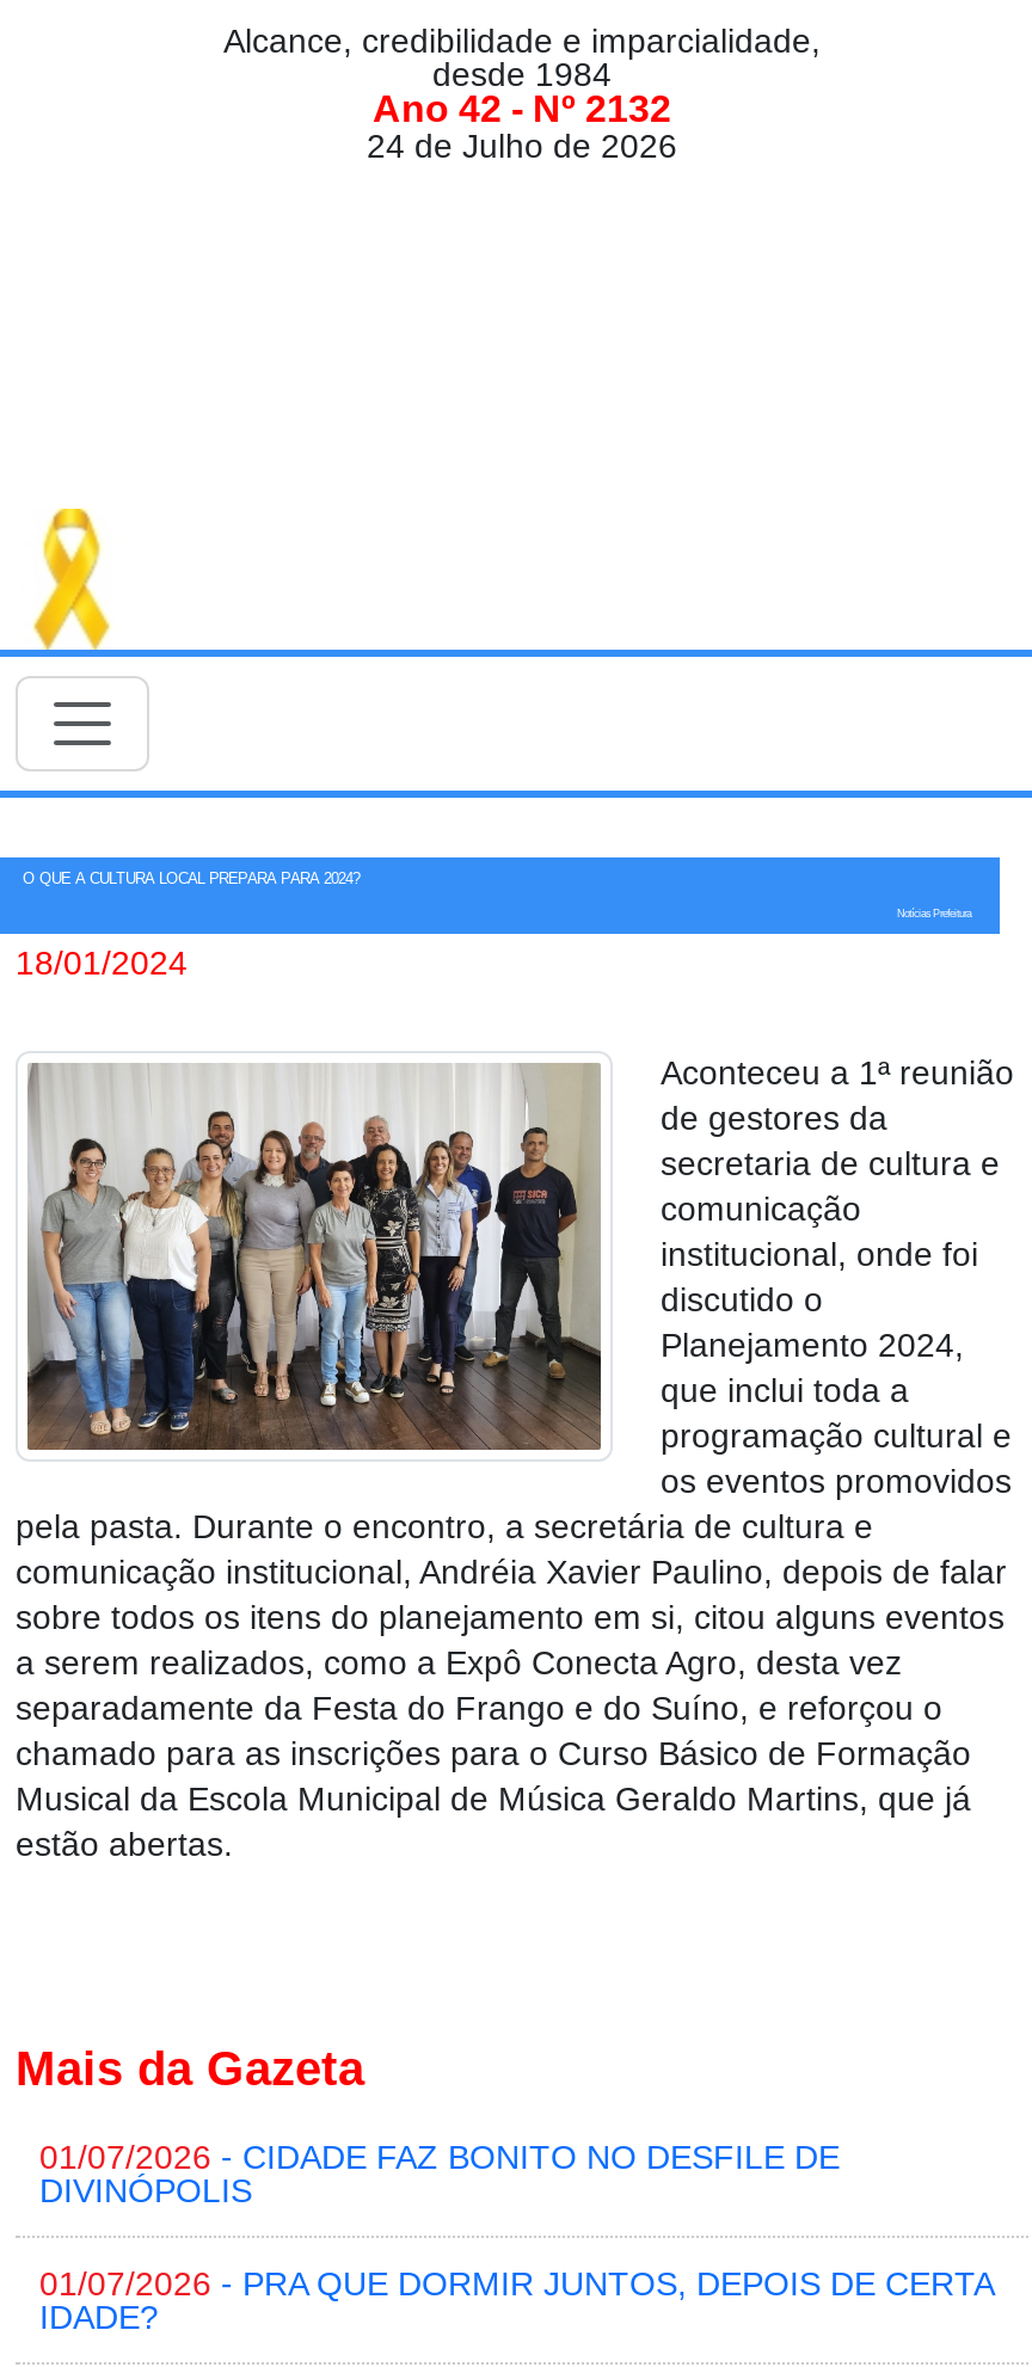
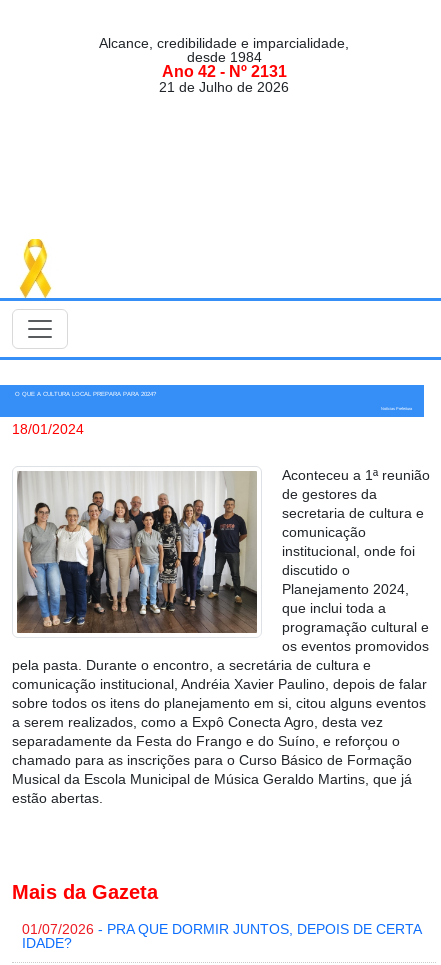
- Ano 42 - Nº 2132
+ Ano 42 - Nº 2131

- 24 de Julho de 2026
+ 21 de Julho de 2026

- 01/07/2026 - CIDADE FAZ BONITO NO DESFILE DE
- DIVINÓPOLIS
